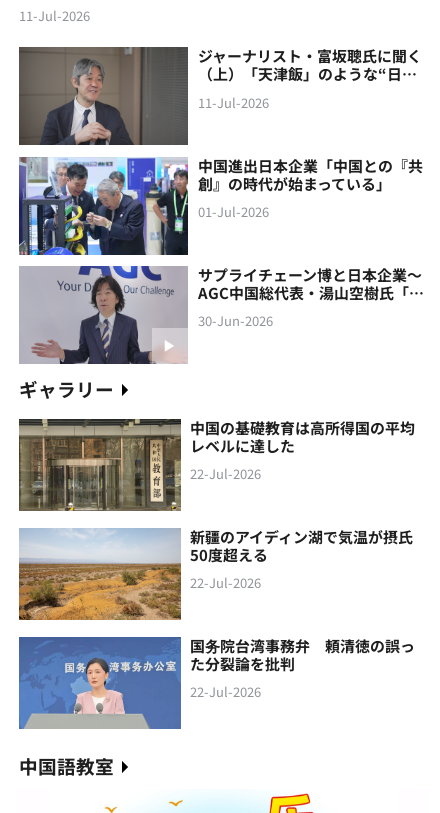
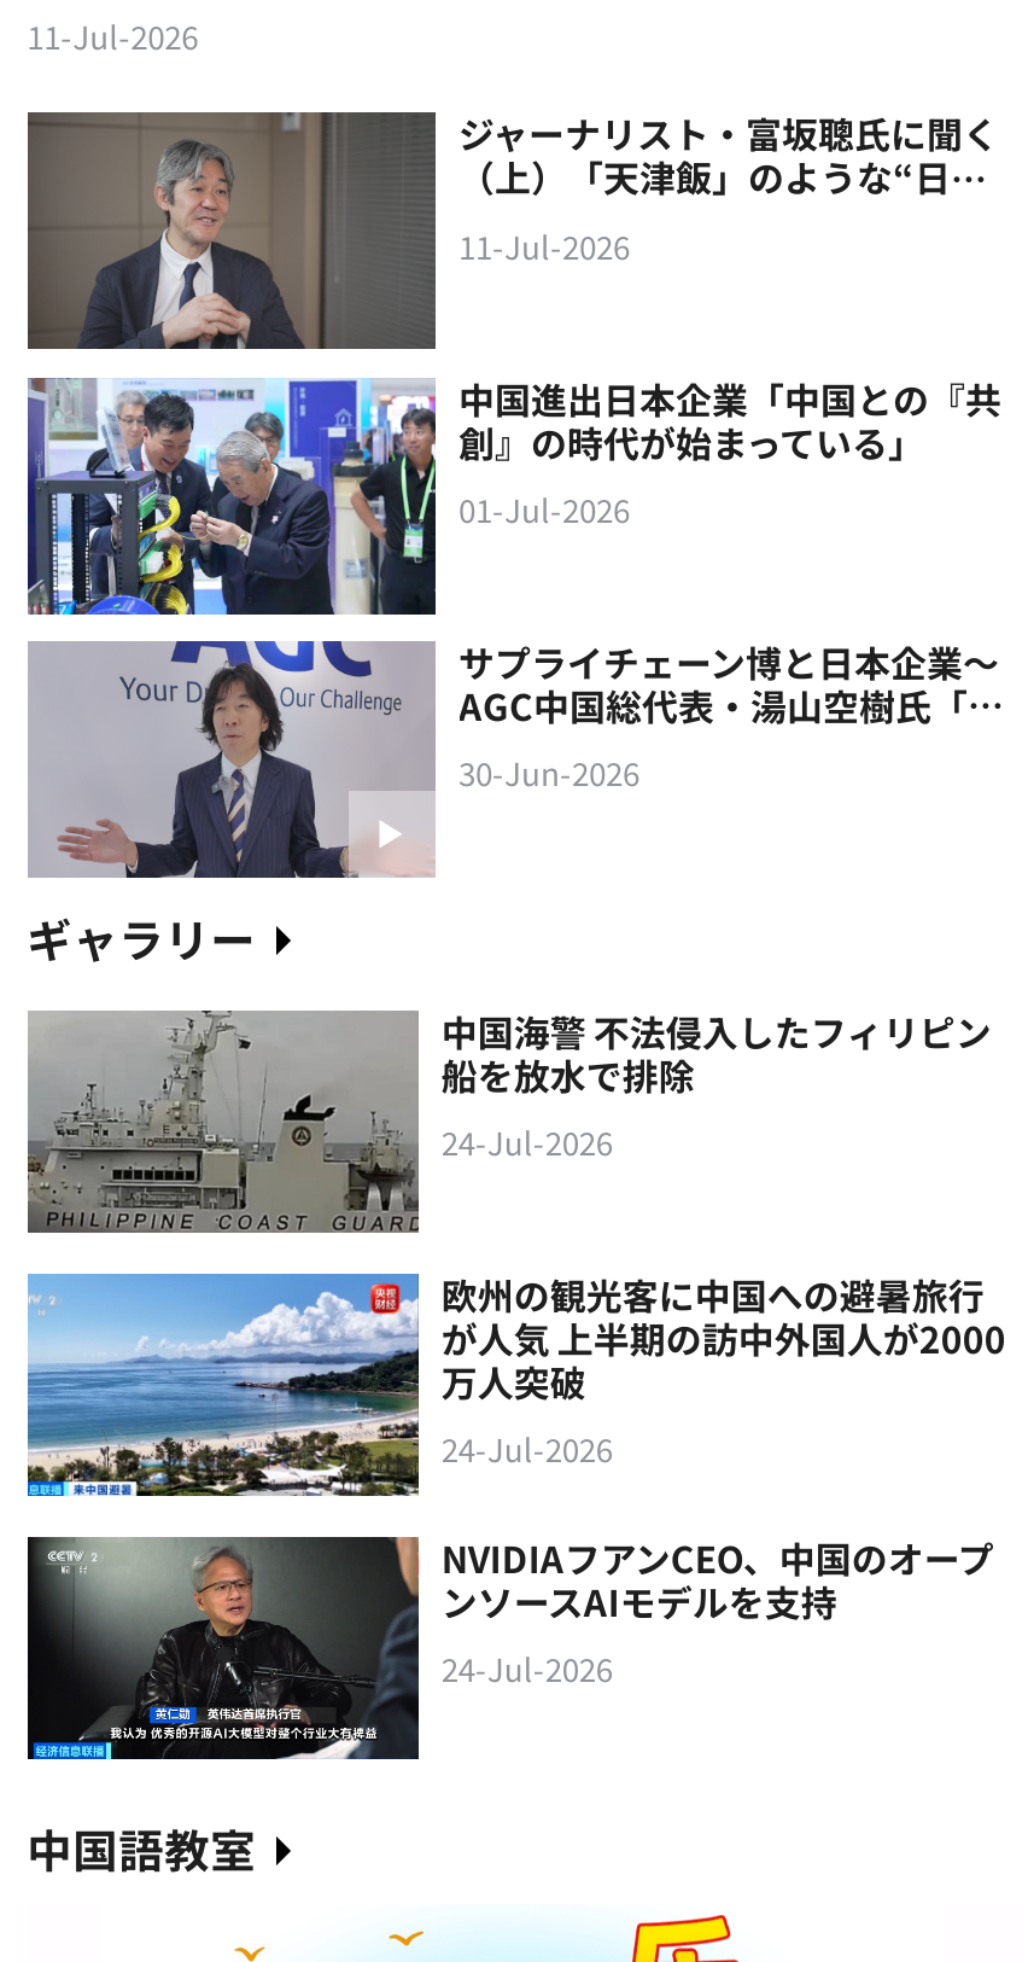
- [image]
- 中国の基礎教育は高所得国の平均
- レベルに達した
- 22-Jul-2026
+ [image]
+ 中国海警 不法侵入したフィリピン
+ 船を放水で排除
+ 24-Jul-2026

- [image]
- 新疆のアイディン湖で気温が摂氏
- 50度超える
- 22-Jul-2026
+ [image]
+ 欧州の観光客に中国への避暑旅行
+ が人気 上半期の訪中外国人が2000
+ 万人突破
+ 24-Jul-2026

- [image]
- 国务院台湾事務弁 頼清徳の誤っ
- た分裂論を批判
- 22-Jul-2026
+ [image]
+ NVIDIAフアンCEO、中国のオープ
+ ンソースAIモデルを支持
+ 24-Jul-2026
